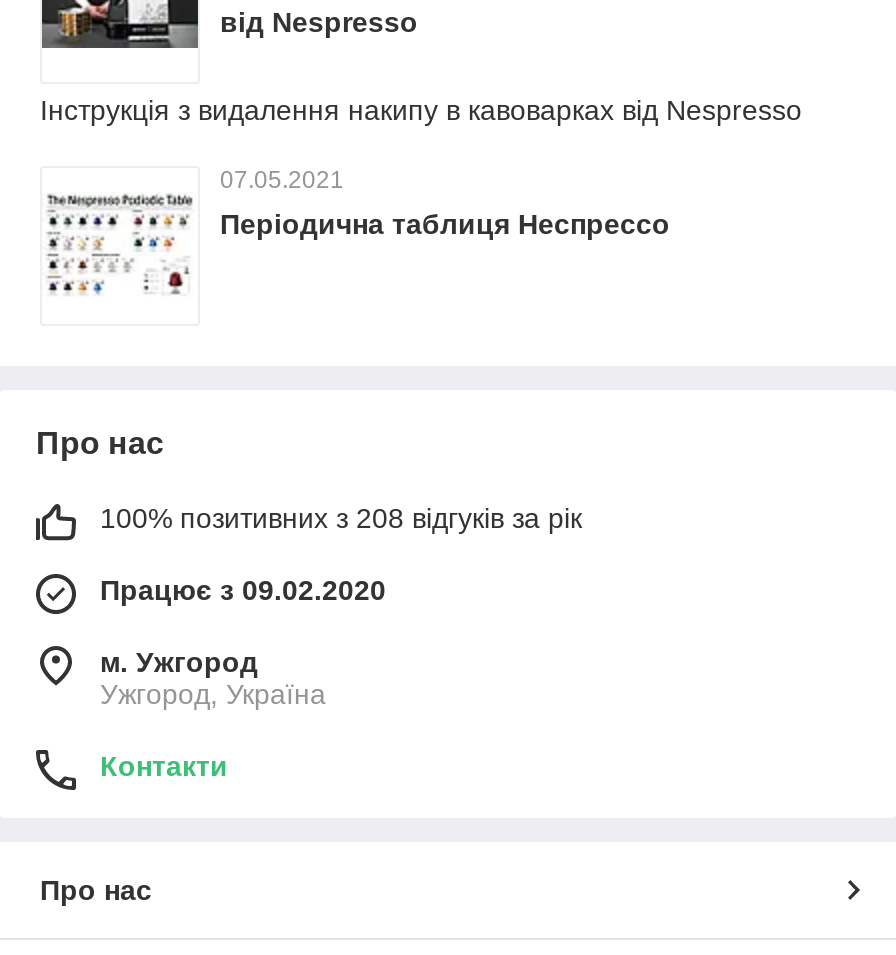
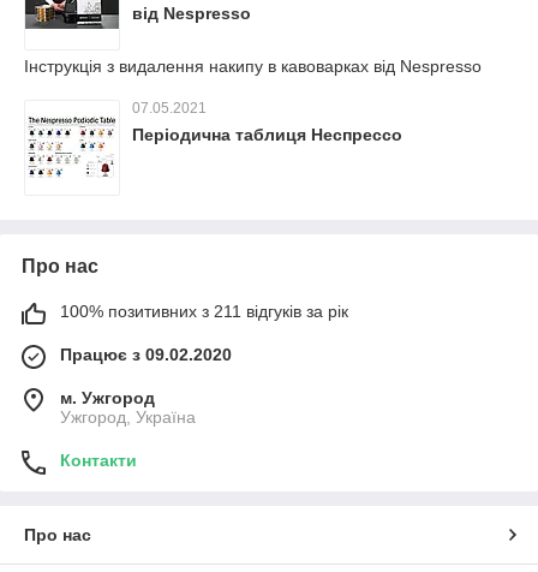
- 100% позитивних з 208 відгуків за рік
+ 100% позитивних з 211 відгуків за рік
